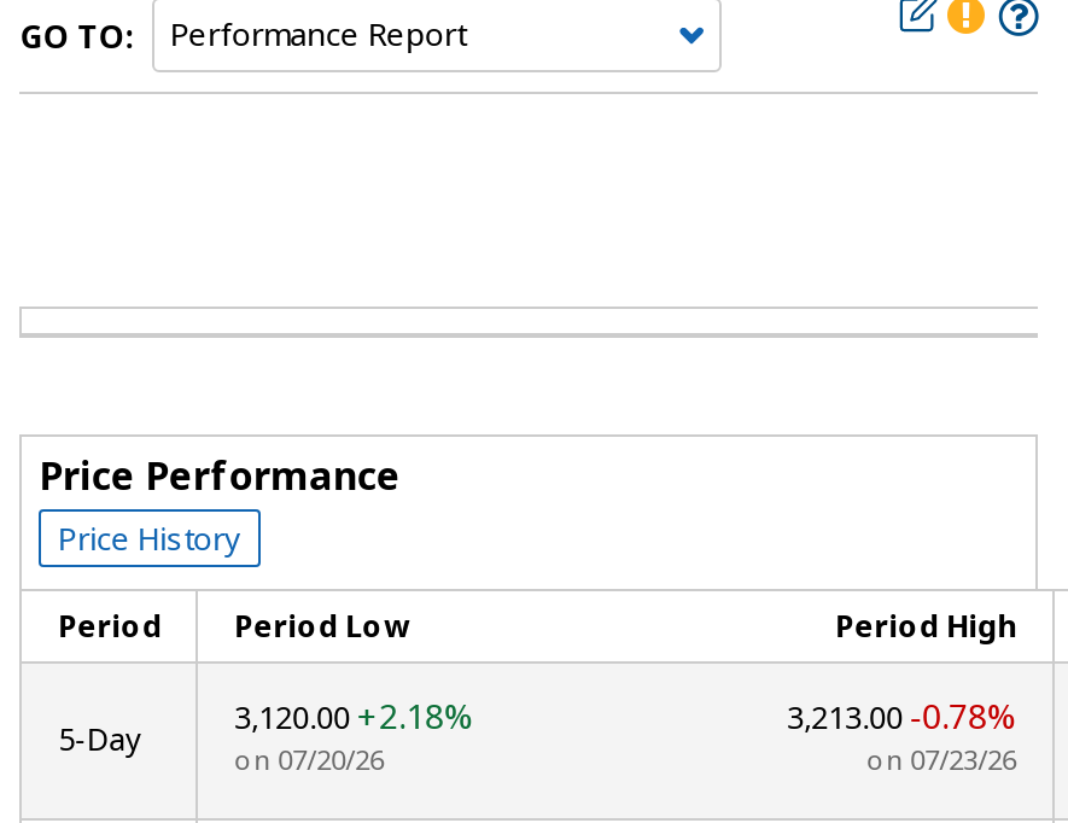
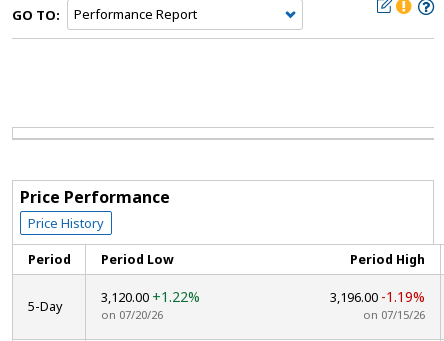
- 3,120.00 +2.18%
+ 3,120.00 +1.22%

- 3,213.00 -0.78%
+ 3,196.00 -1.19%

- on 07/23/26
+ on 07/15/26
